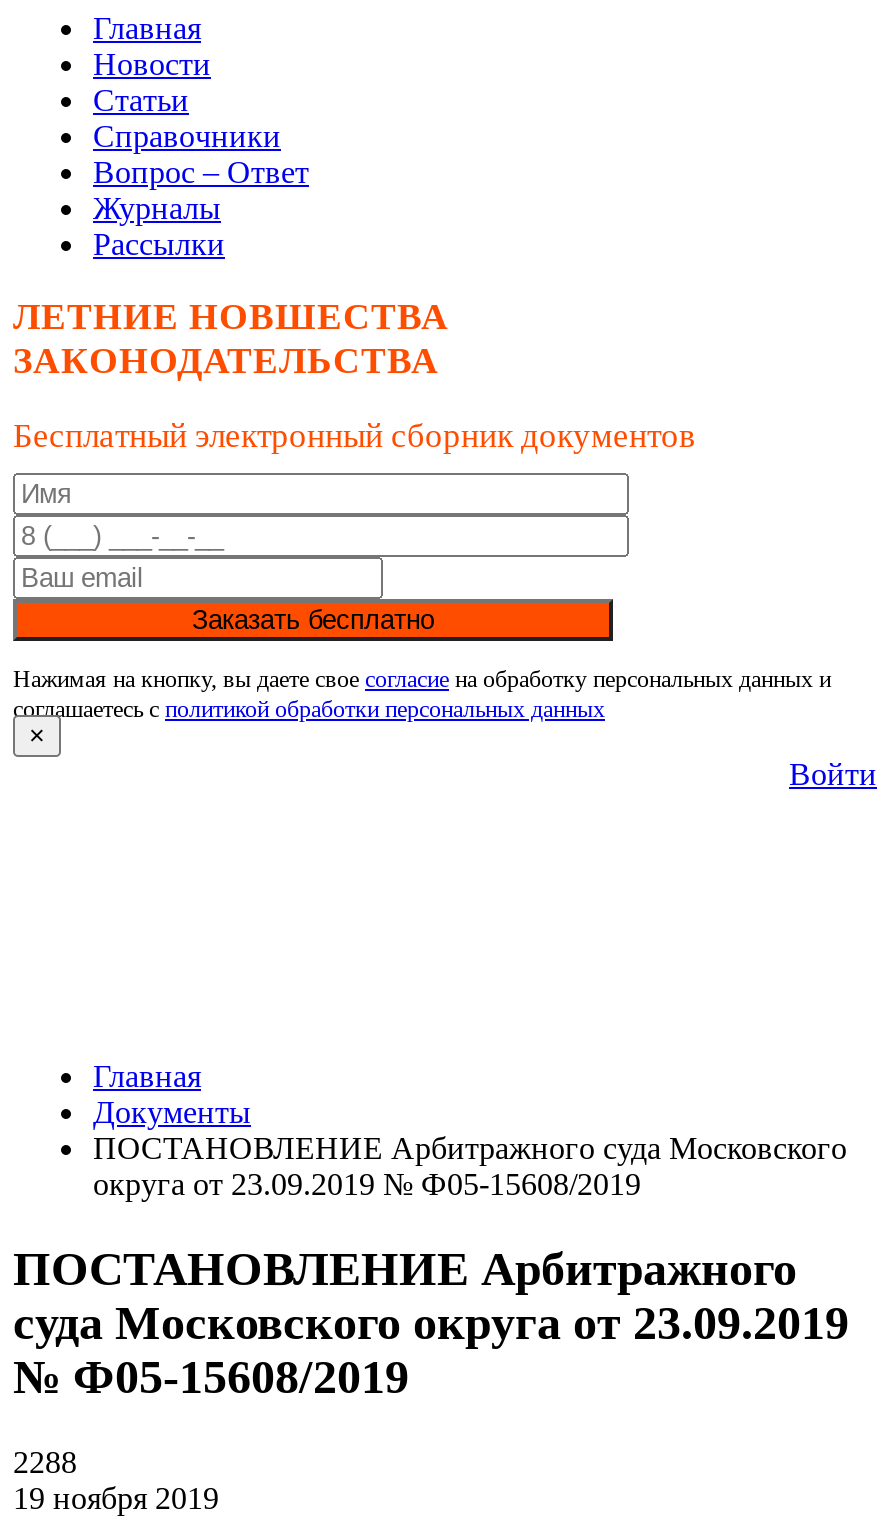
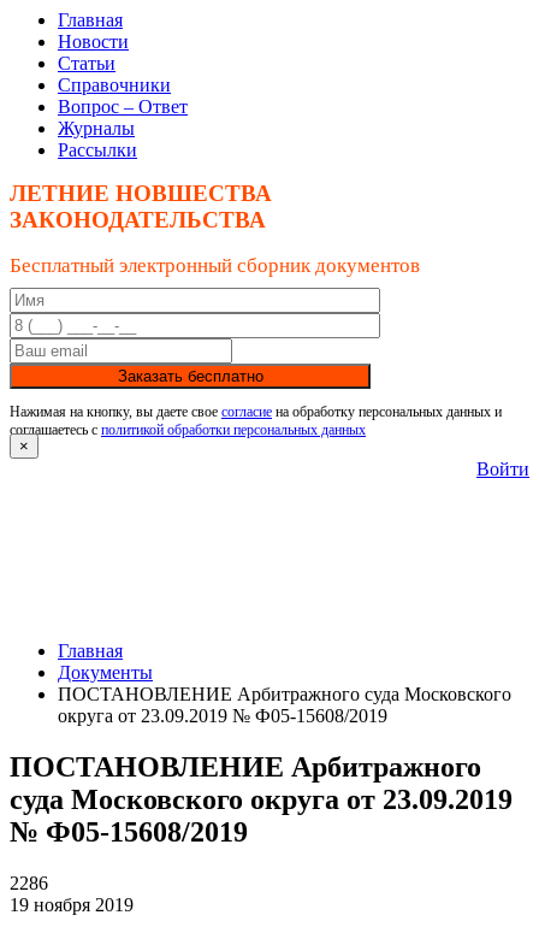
- 2288
+ 2286
